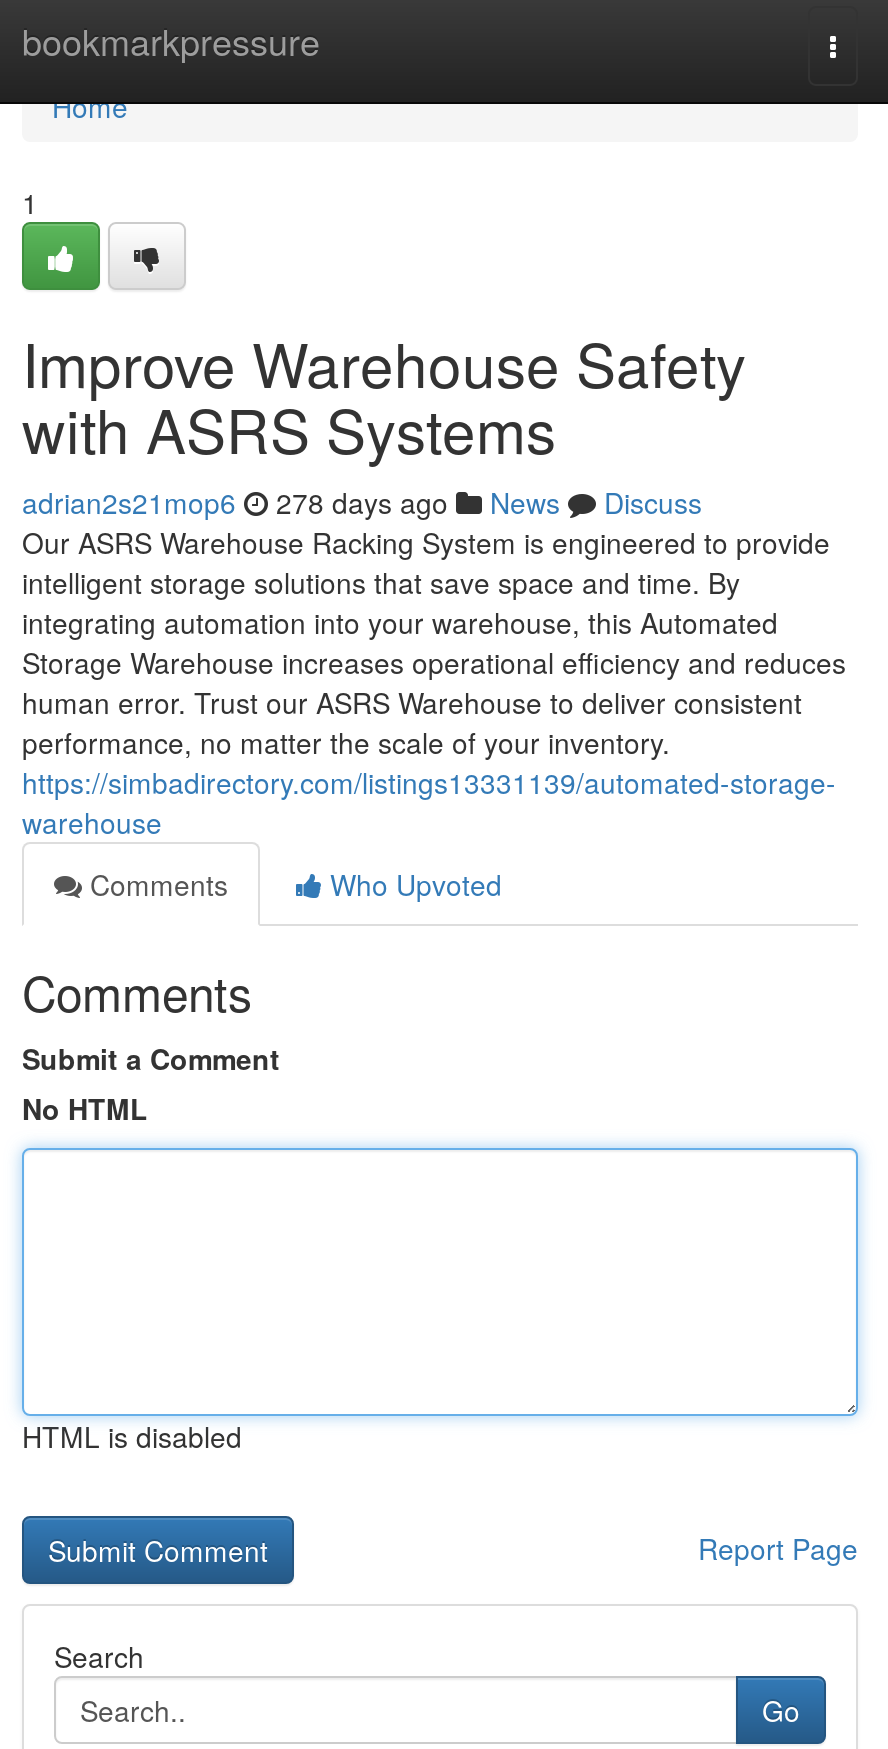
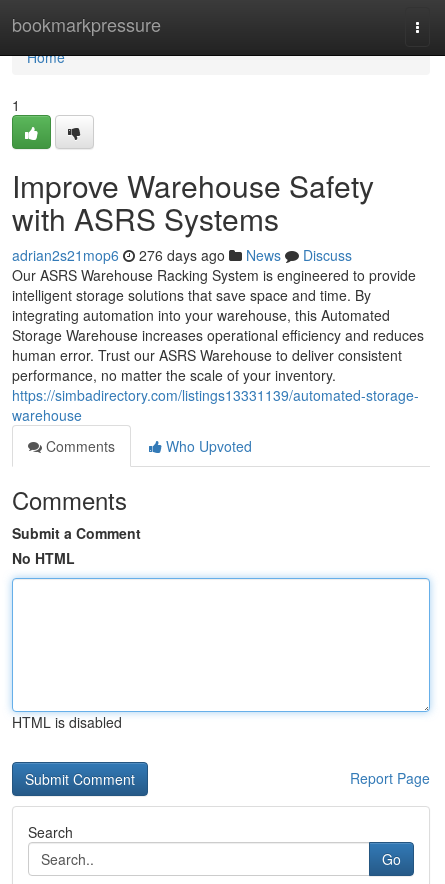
- adrian2s21mop6 278 days ago News Discuss
+ adrian2s21mop6 276 days ago News Discuss
